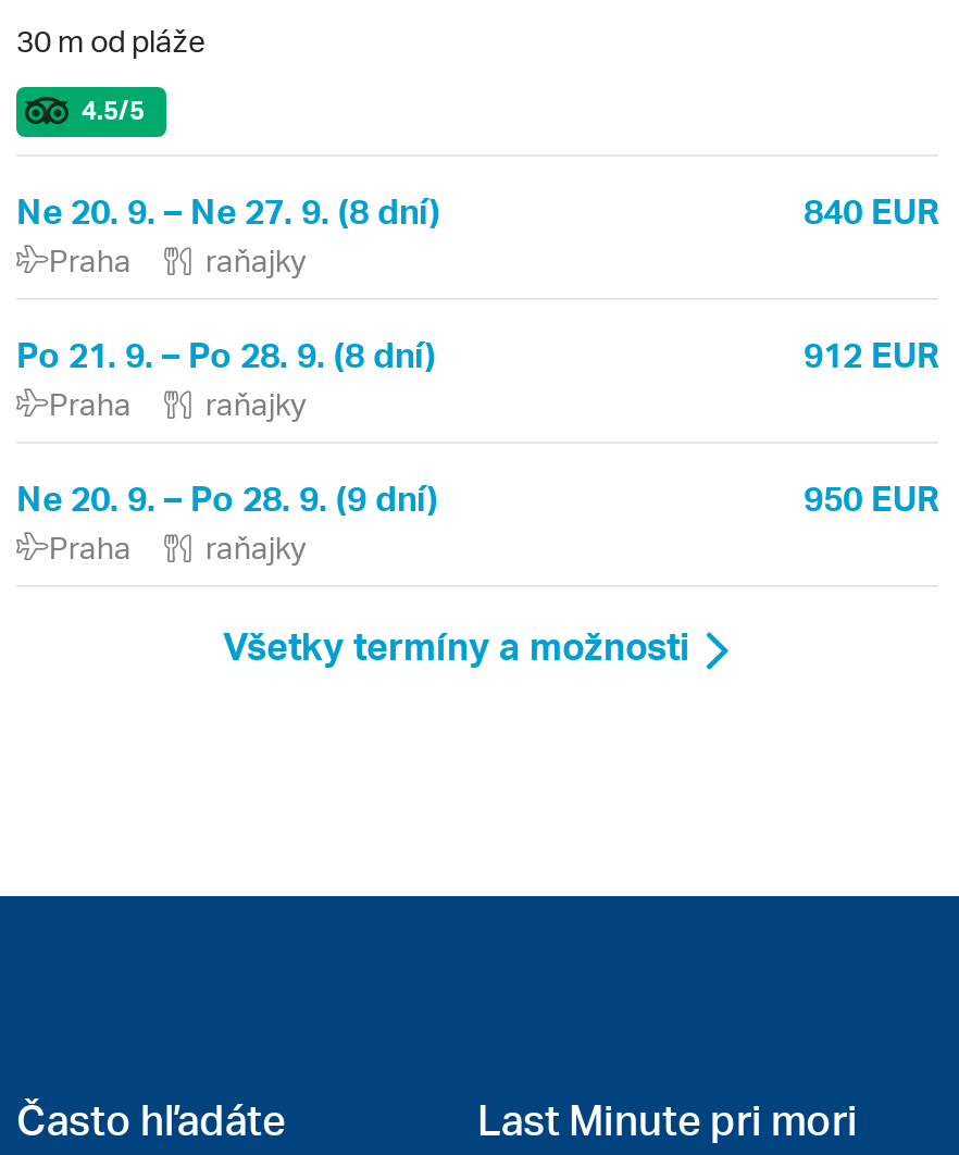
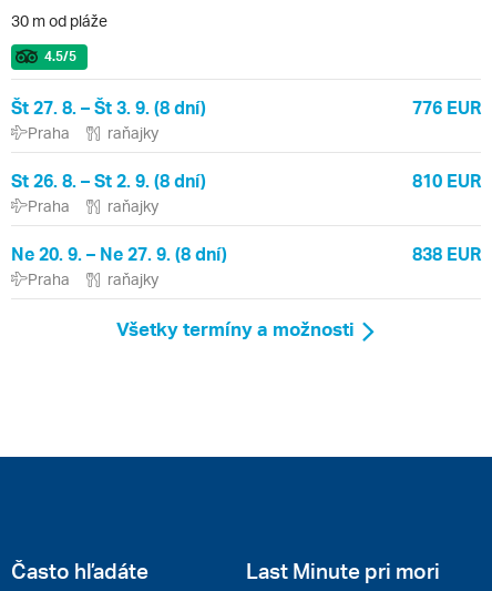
- Ne 20. 9. – Ne 27. 9. (8 dní)
+ Št 27. 8. – Št 3. 9. (8 dní)

- 840 EUR
+ 776 EUR

- Po 21. 9. – Po 28. 9. (8 dní)
+ St 26. 8. – St 2. 9. (8 dní)

- 912 EUR
+ 810 EUR

- Ne 20. 9. – Po 28. 9. (9 dní)
+ Ne 20. 9. – Ne 27. 9. (8 dní)

- 950 EUR
+ 838 EUR
